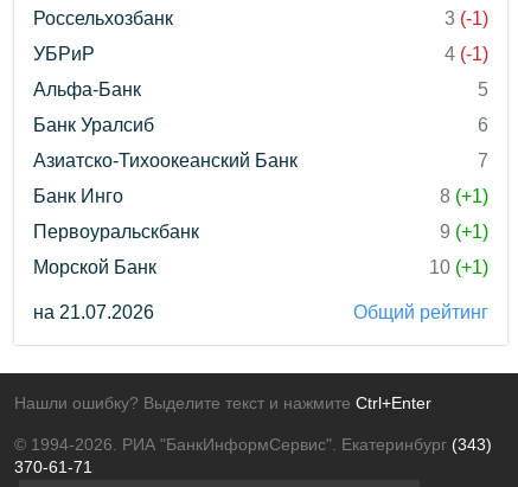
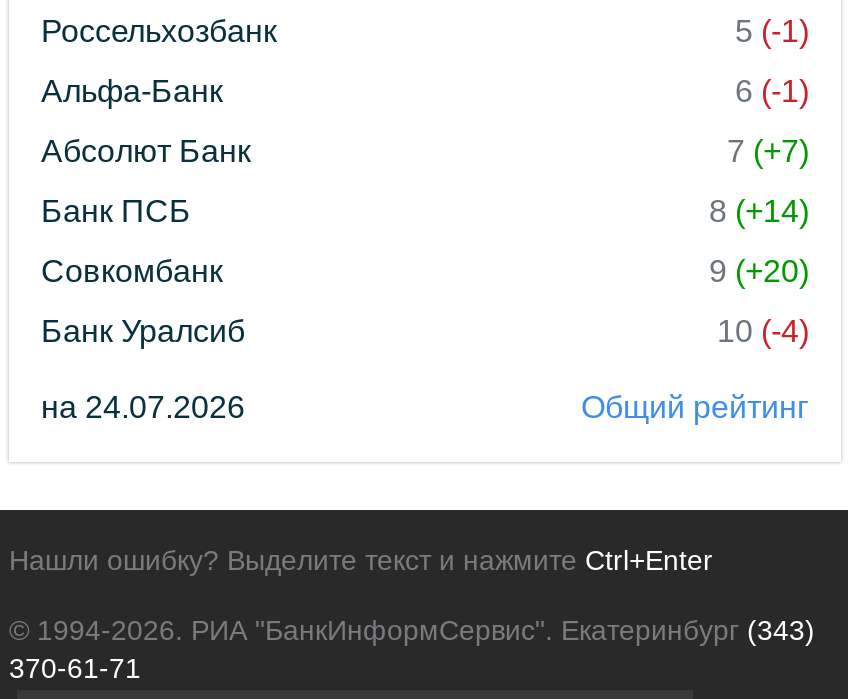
- 3 (-1)
- УБРиР
- 4 (-1)
+ 5 (-1)

- 5
+ 6 (-1)
+ Абсолют Банк
+ 7 (+7)
+ Банк ПСБ
+ 8 (+14)
+ Совкомбанк
+ 9 (+20)

- 6
- Азиатско-Тихоокеанский Банк
- 7
- Банк Инго
- 8 (+1)
- Первоуральскбанк
- 9 (+1)
- Морской Банк
- 10 (+1)
- на 21.07.2026
+ 10 (-4)
+ на 24.07.2026

moved down: Банк Уралсиб
